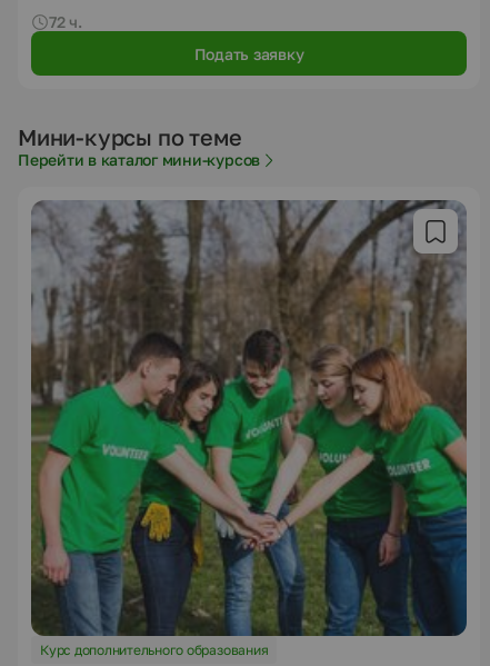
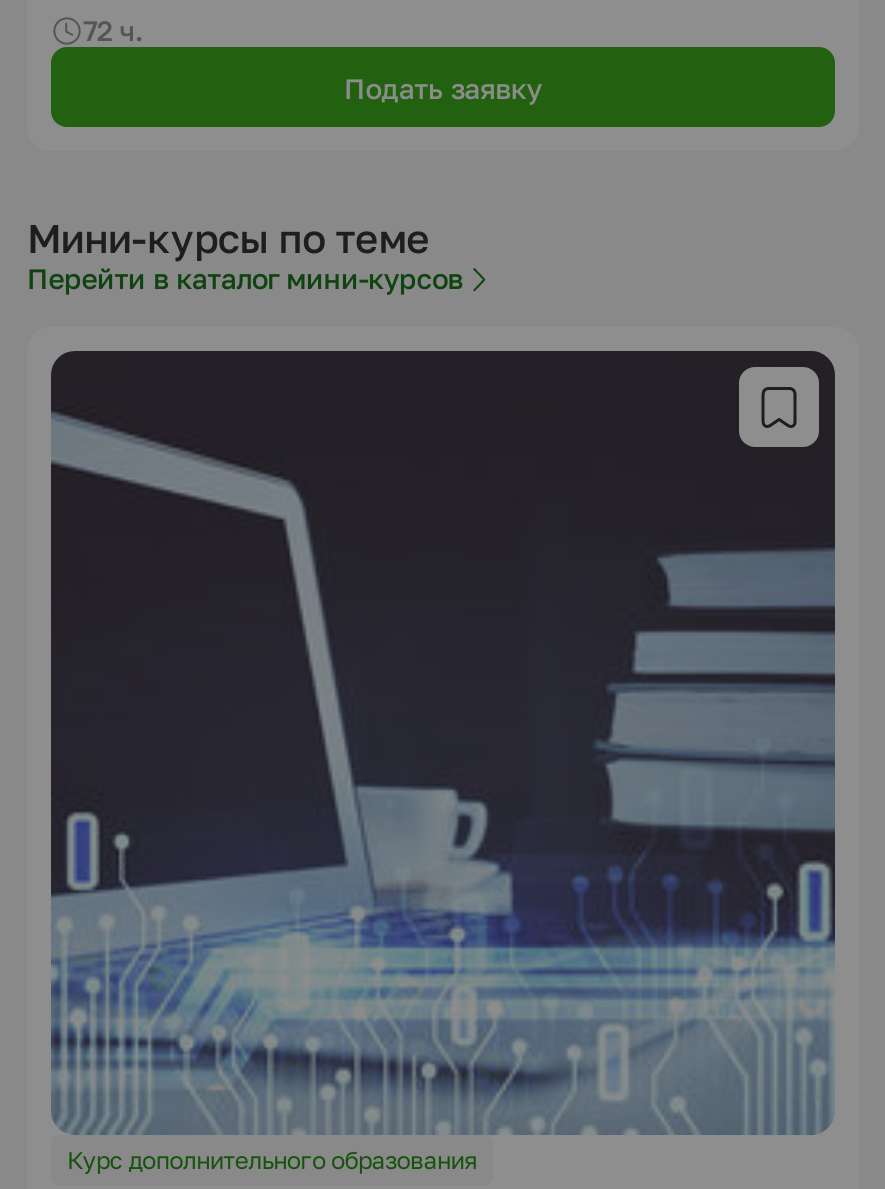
- [image]
+ [image]
